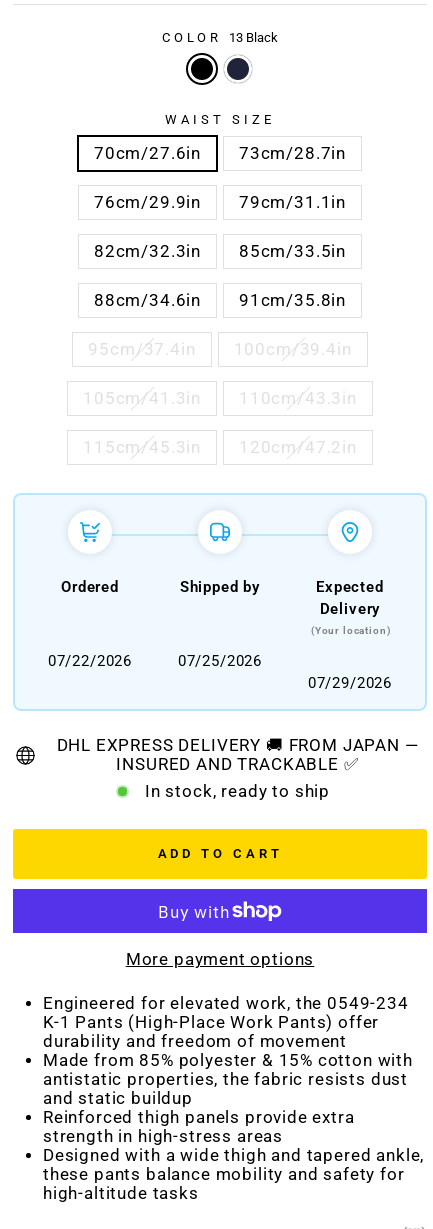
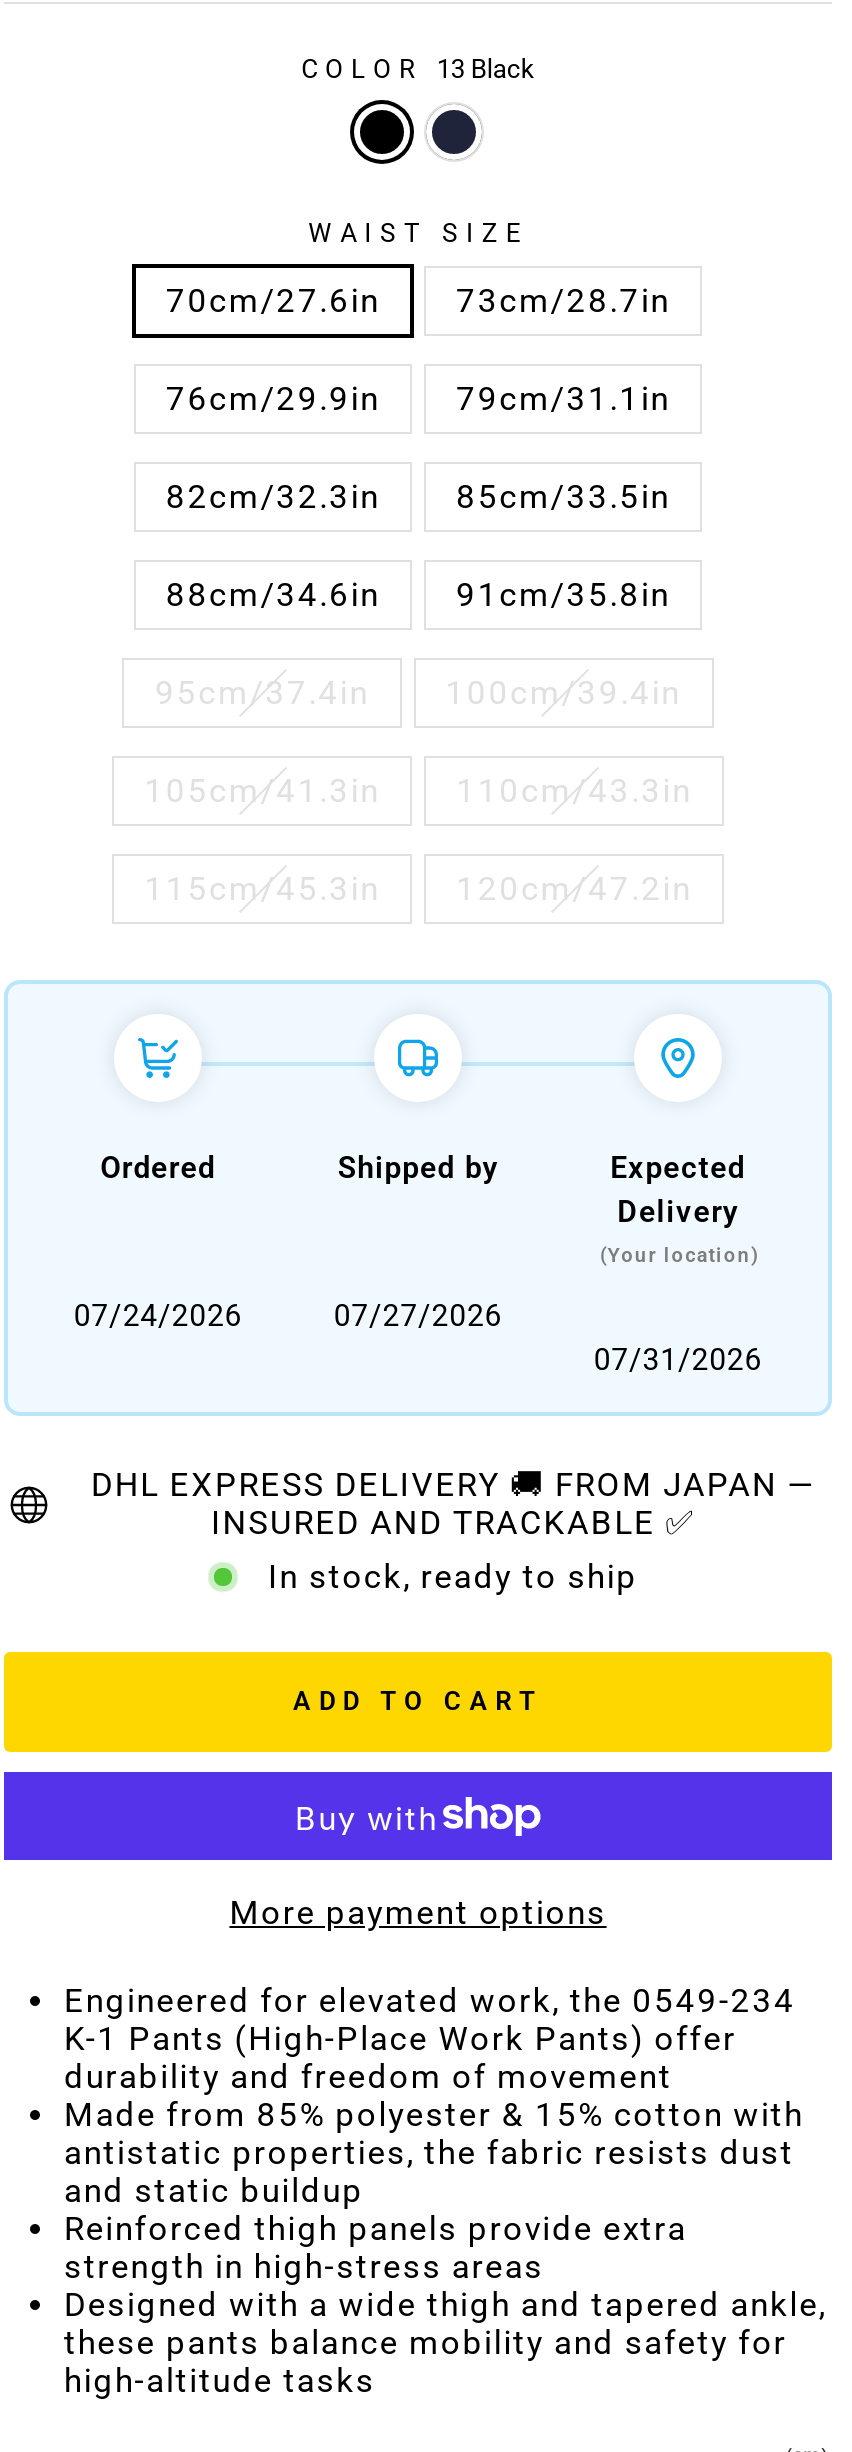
- 07/22/2026
+ 07/24/2026

- 07/25/2026
+ 07/27/2026

- 07/29/2026
+ 07/31/2026
